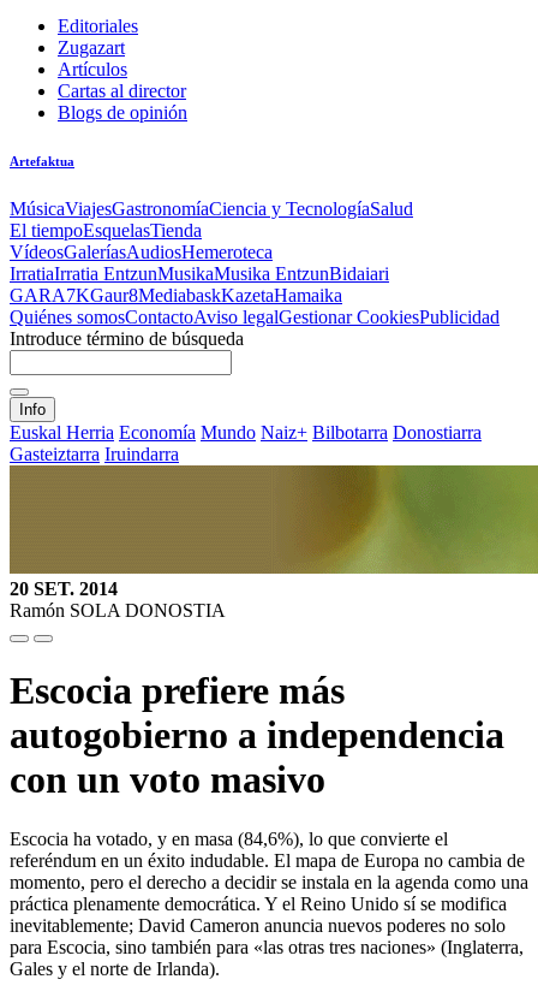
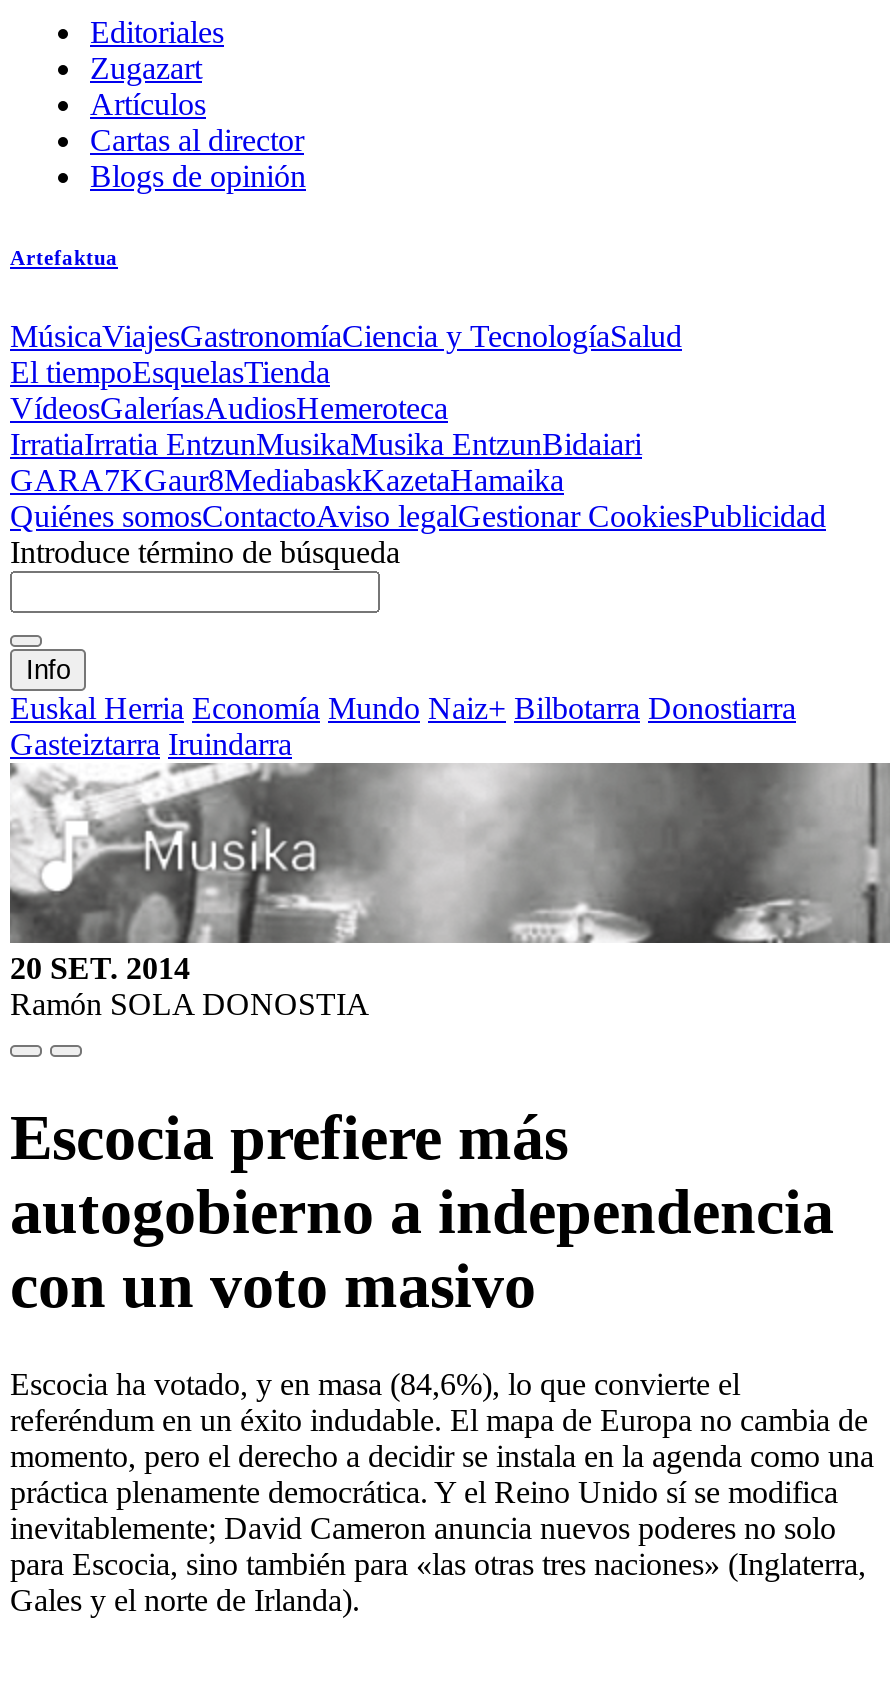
- [image]
+ [image]
